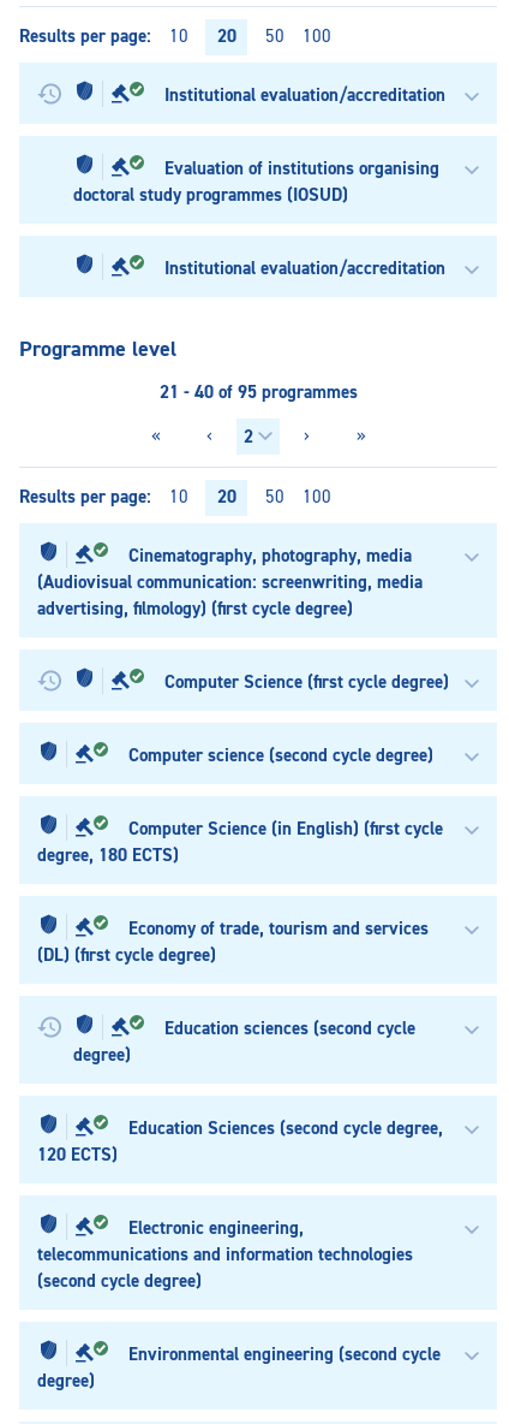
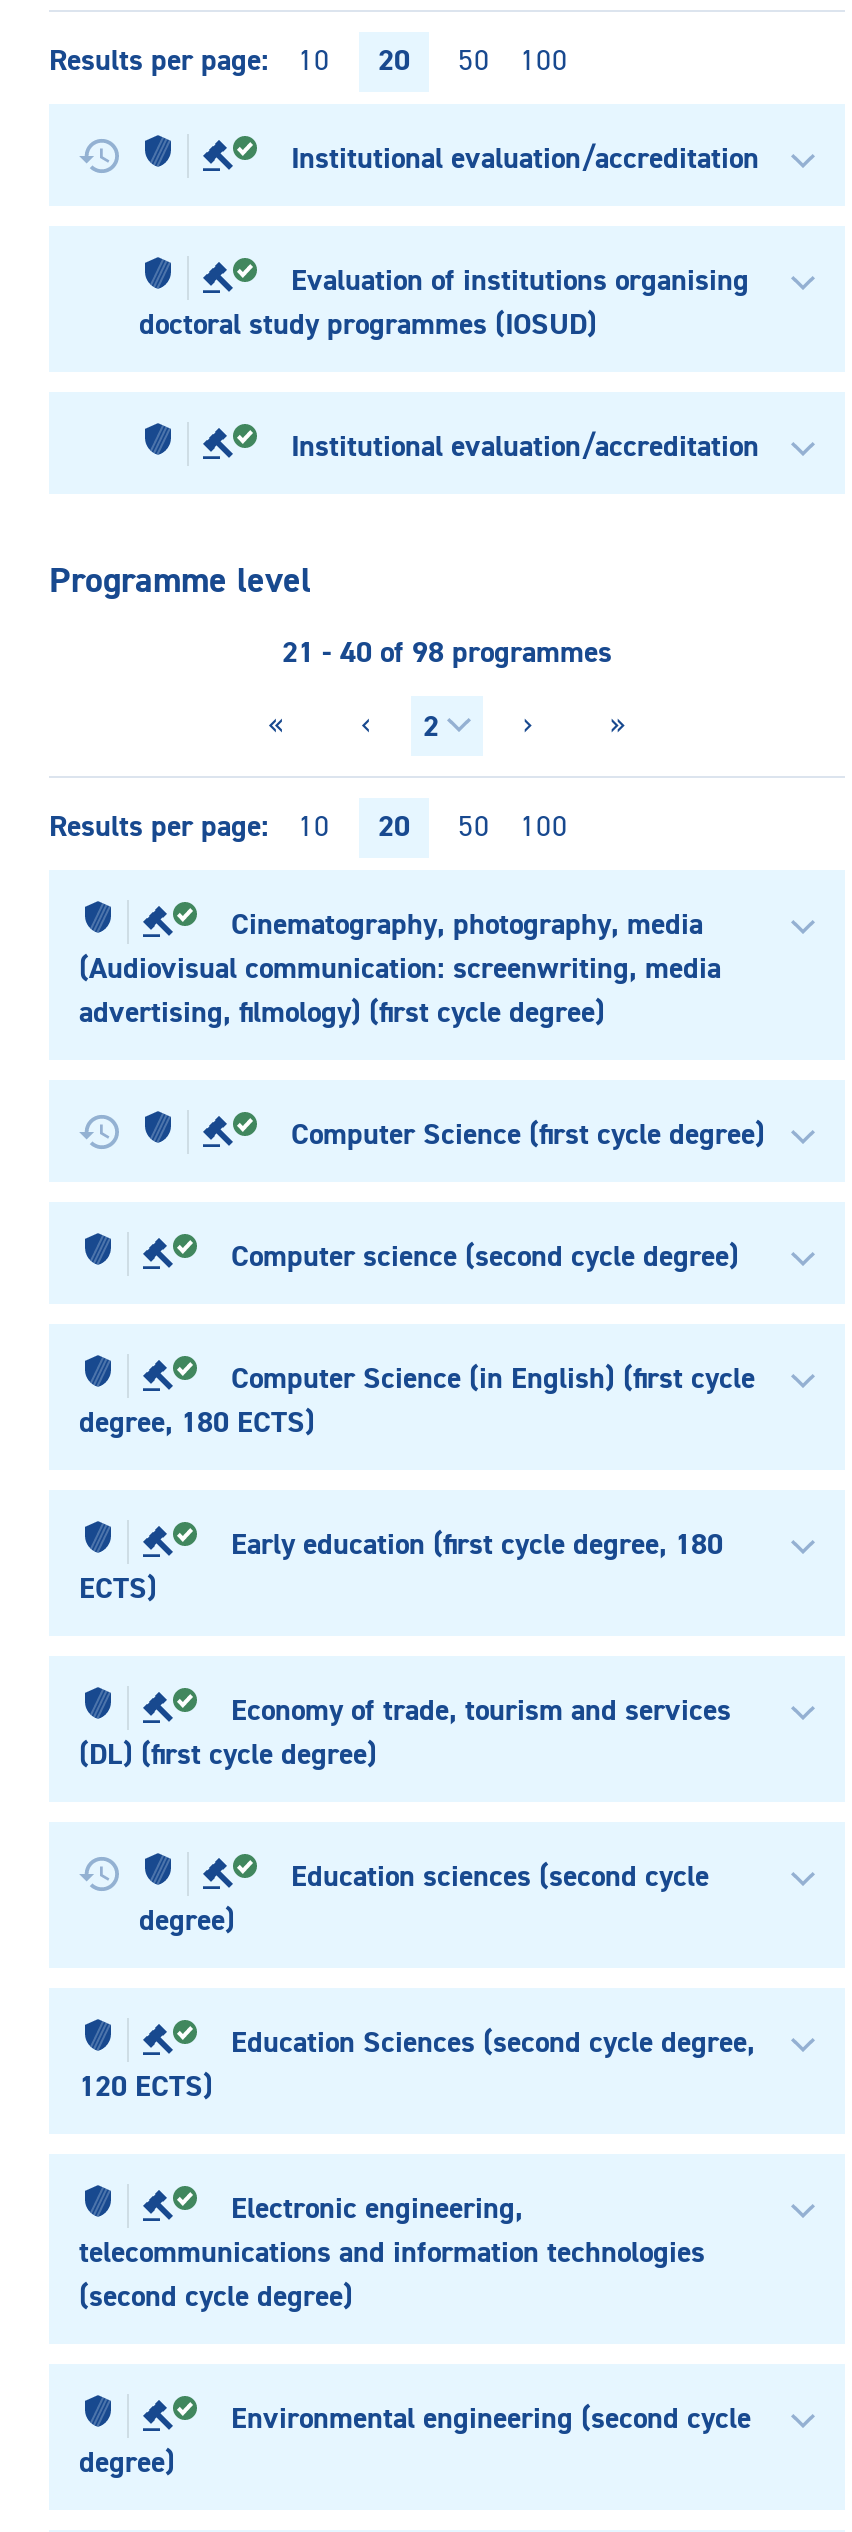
- 21 - 40 of 95 programmes
+ 21 - 40 of 98 programmes

+ Early education (first cycle degree, 180
+ ECTS)
